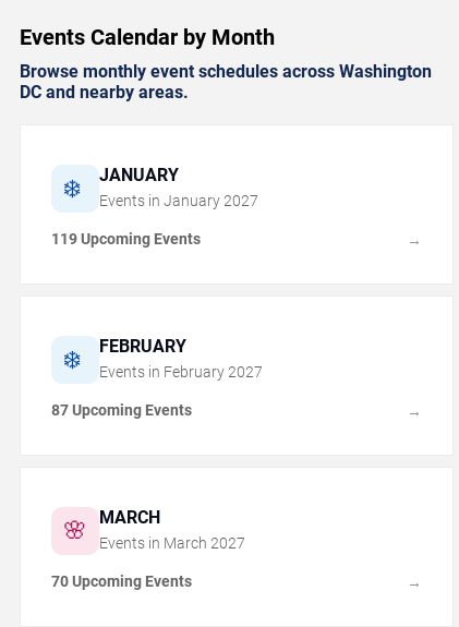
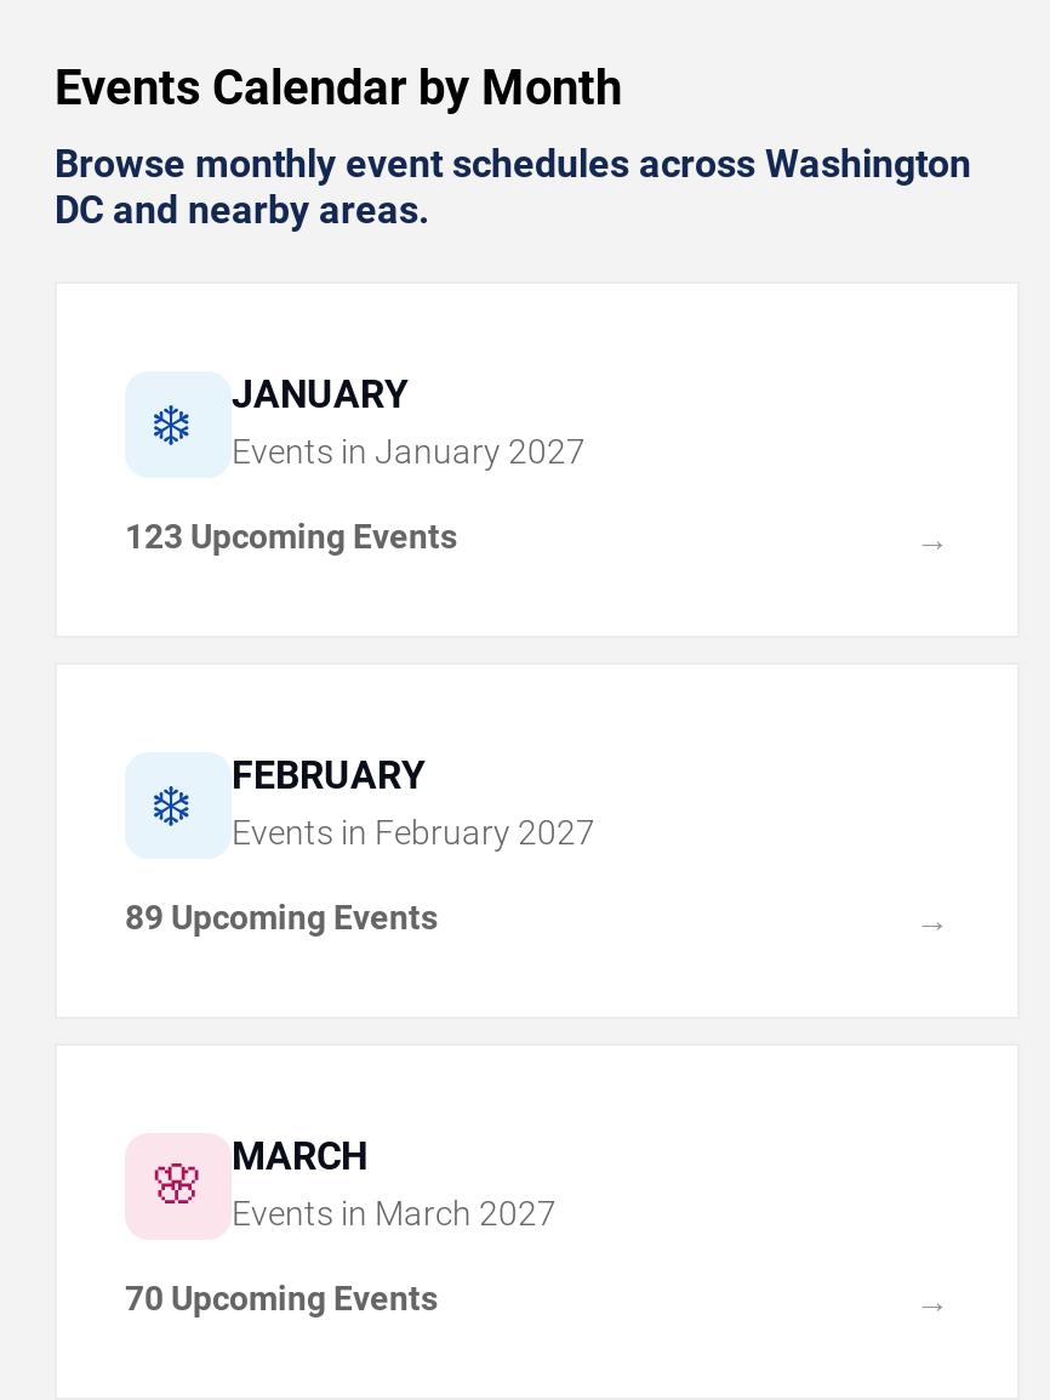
- 119 Upcoming Events
+ 123 Upcoming Events

- 87 Upcoming Events
+ 89 Upcoming Events
